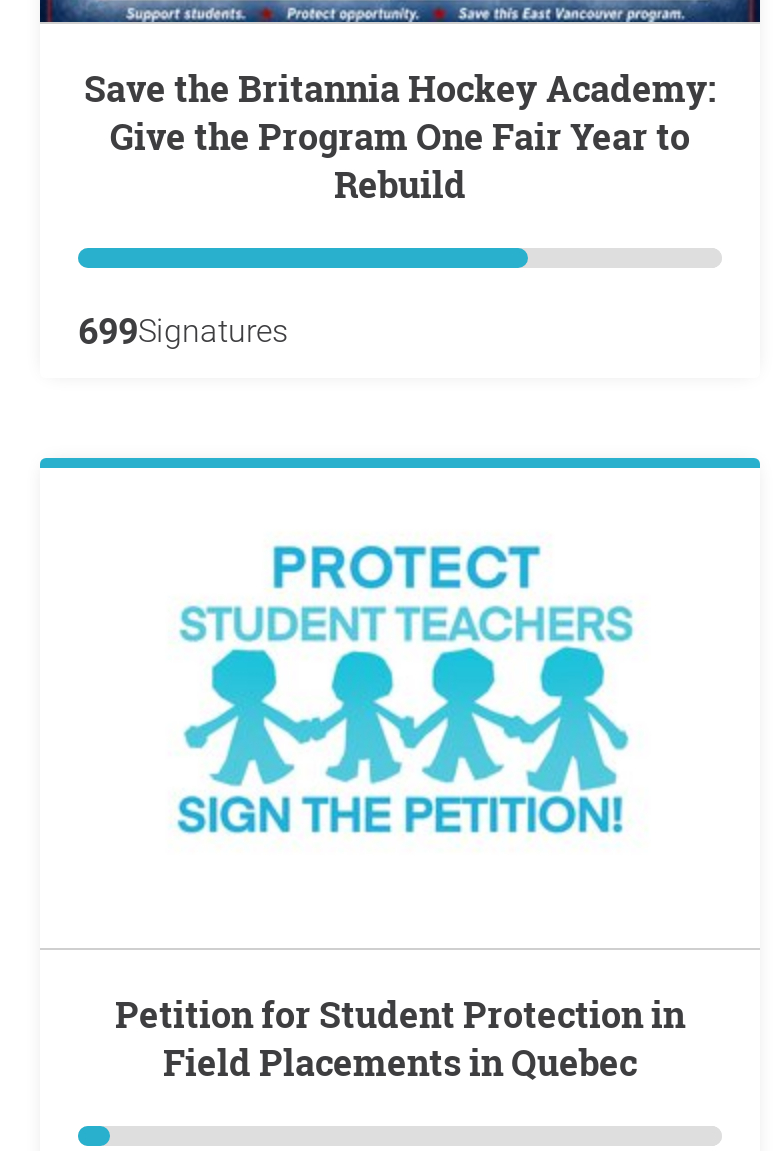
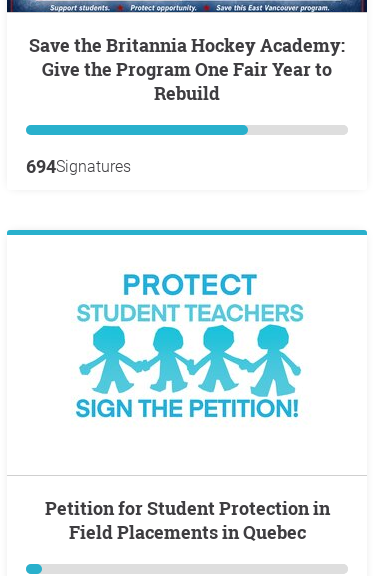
- 699Signatures
+ 694Signatures
